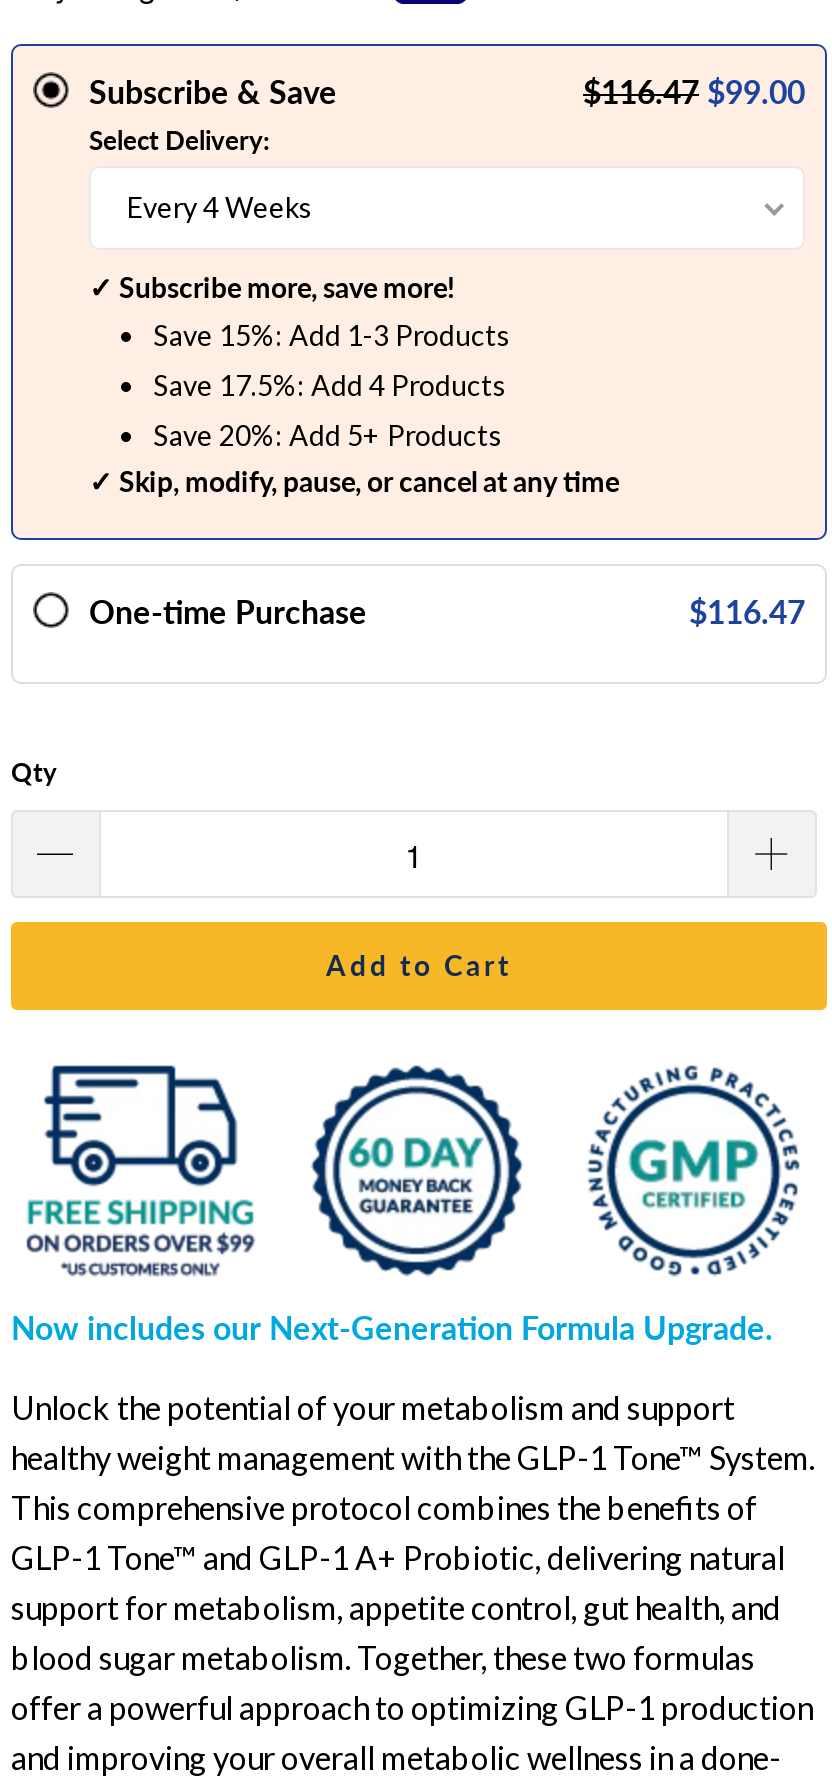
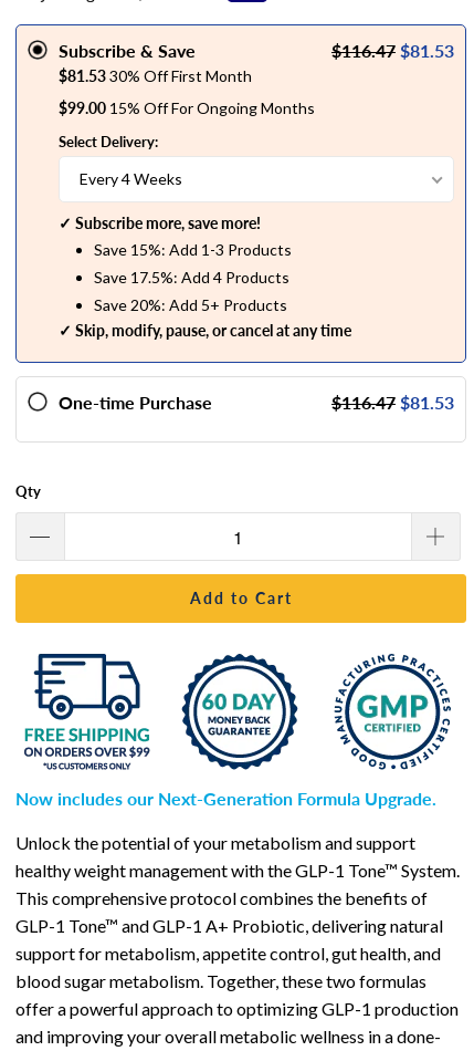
- $116.47 $99.00
+ $116.47 $81.53

+ $81.53 30% Off First Month
+ $99.00 15% Off For Ongoing Months

+ $81.53
